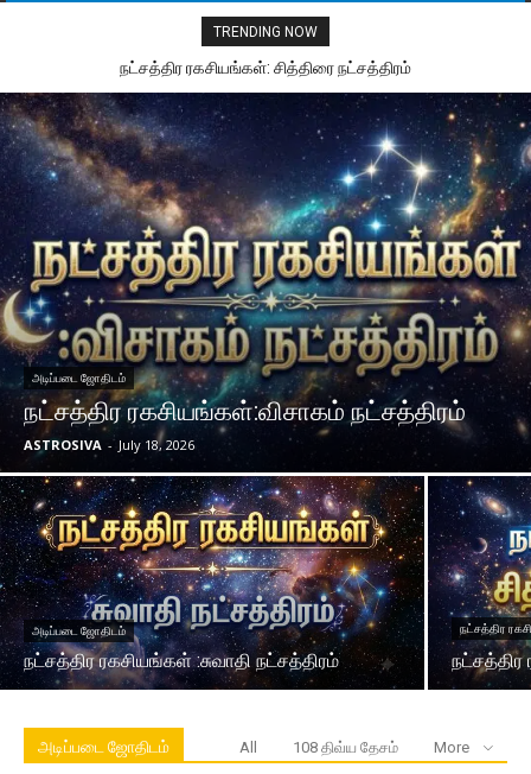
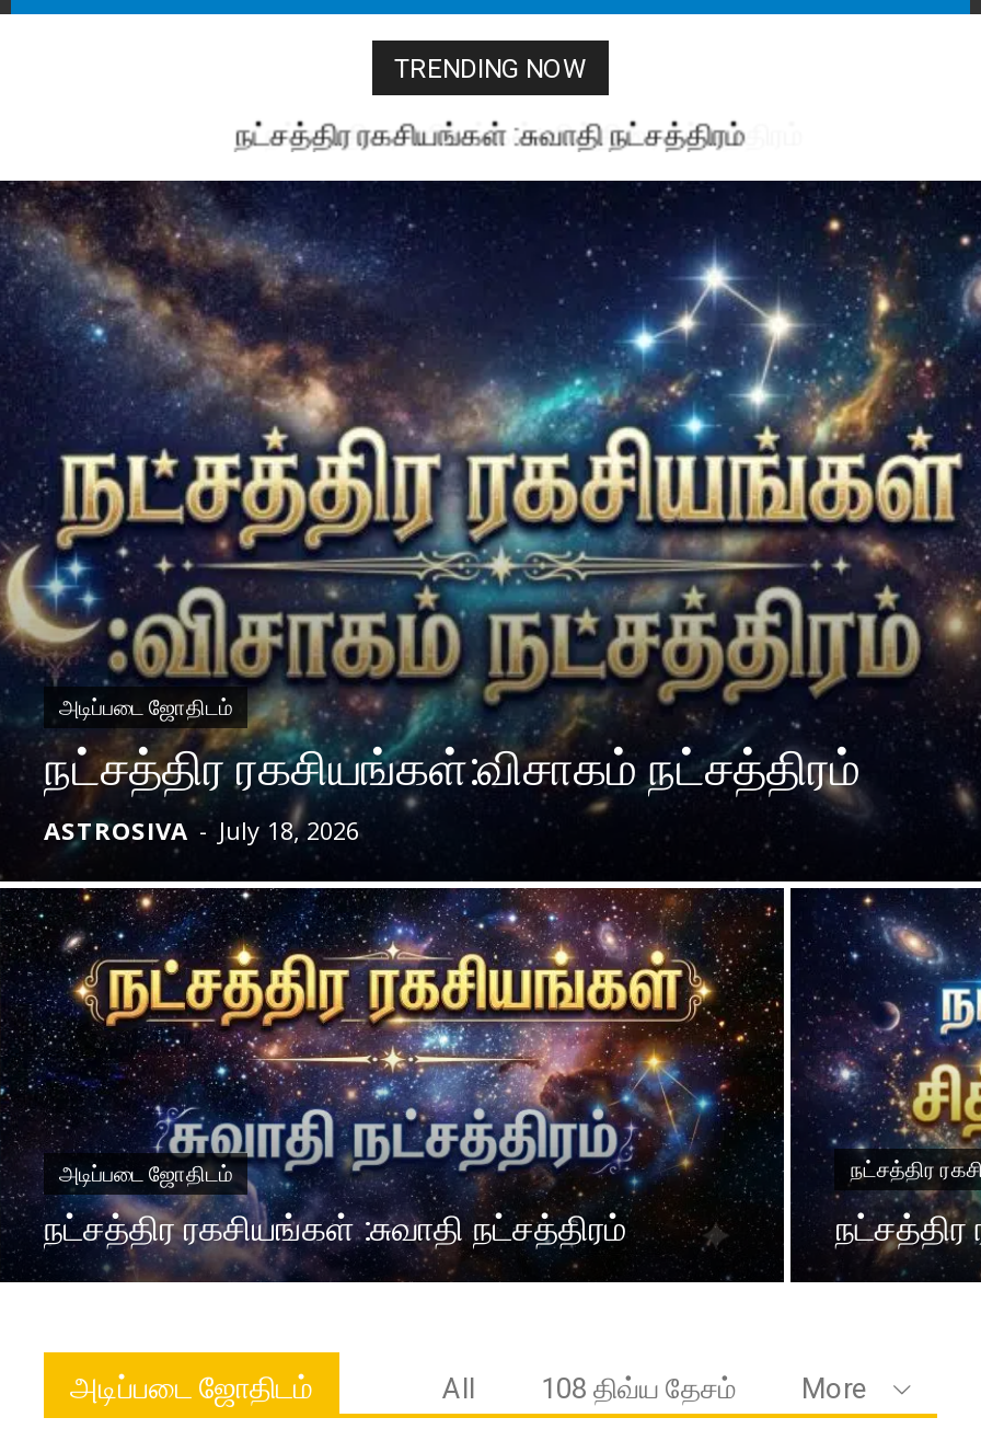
- நட்சத்திர ரகசியங்கள்: சித்திரை நட்சத்திரம்
+ நட்சத்திர ரகசியங்கள்:விசாகம் நட்சத்திரம்
